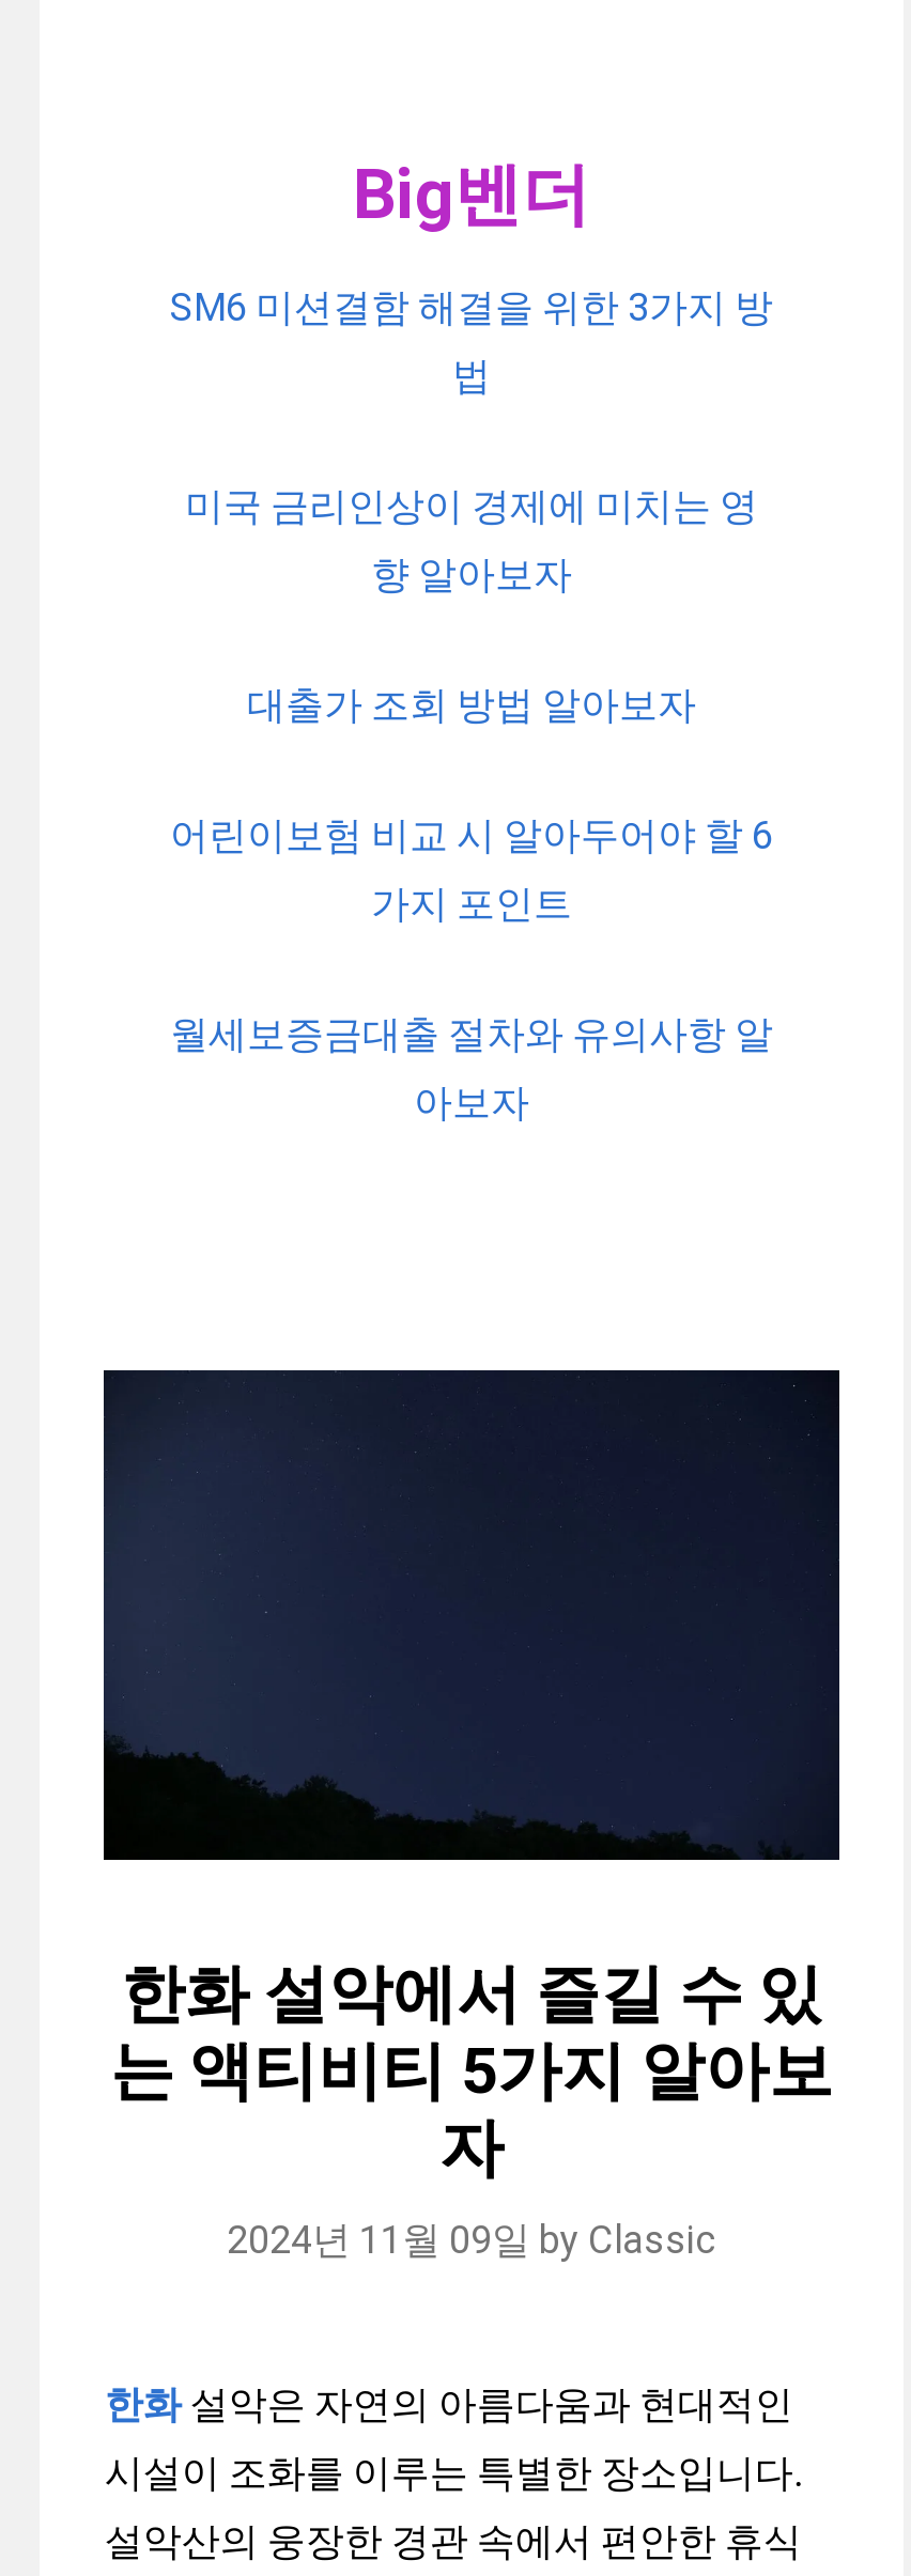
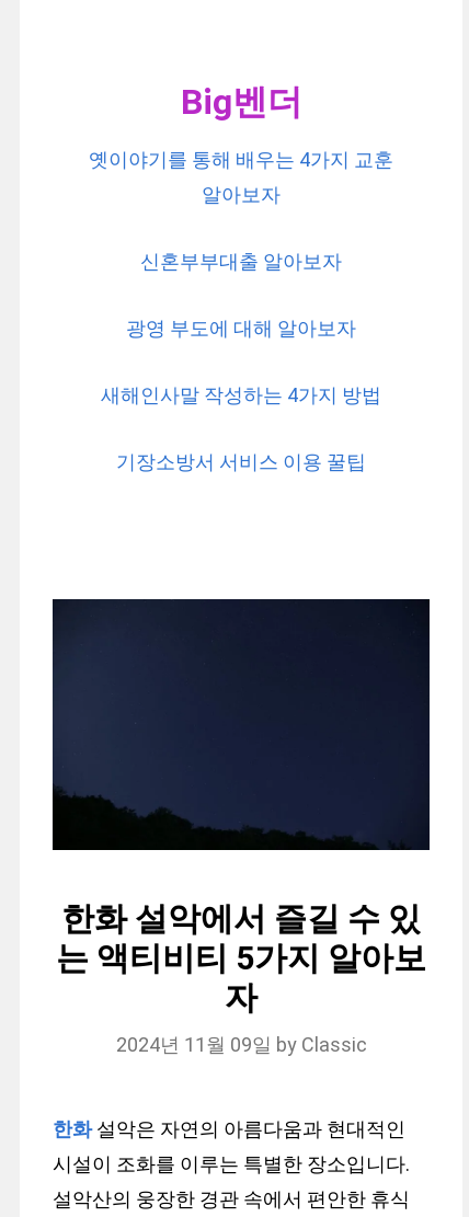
- SM6 미션결함 해결을 위한 3가지 방
- 법
- 미국 금리인상이 경제에 미치는 영
- 향 알아보자
- 대출가 조회 방법 알아보자
- 어린이보험 비교 시 알아두어야 할 6
- 가지 포인트
- 월세보증금대출 절차와 유의사항 알
- 아보자
+ 옛이야기를 통해 배우는 4가지 교훈
+ 알아보자
+ 신혼부부대출 알아보자
+ 광영 부도에 대해 알아보자
+ 새해인사말 작성하는 4가지 방법
+ 기장소방서 서비스 이용 꿀팁
